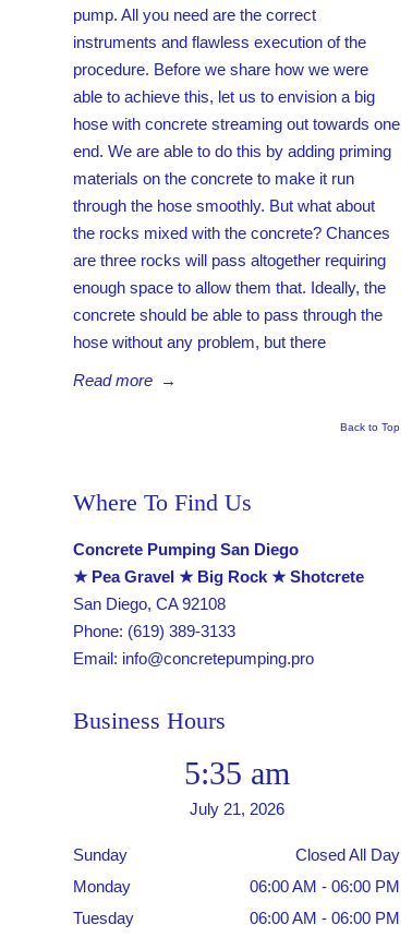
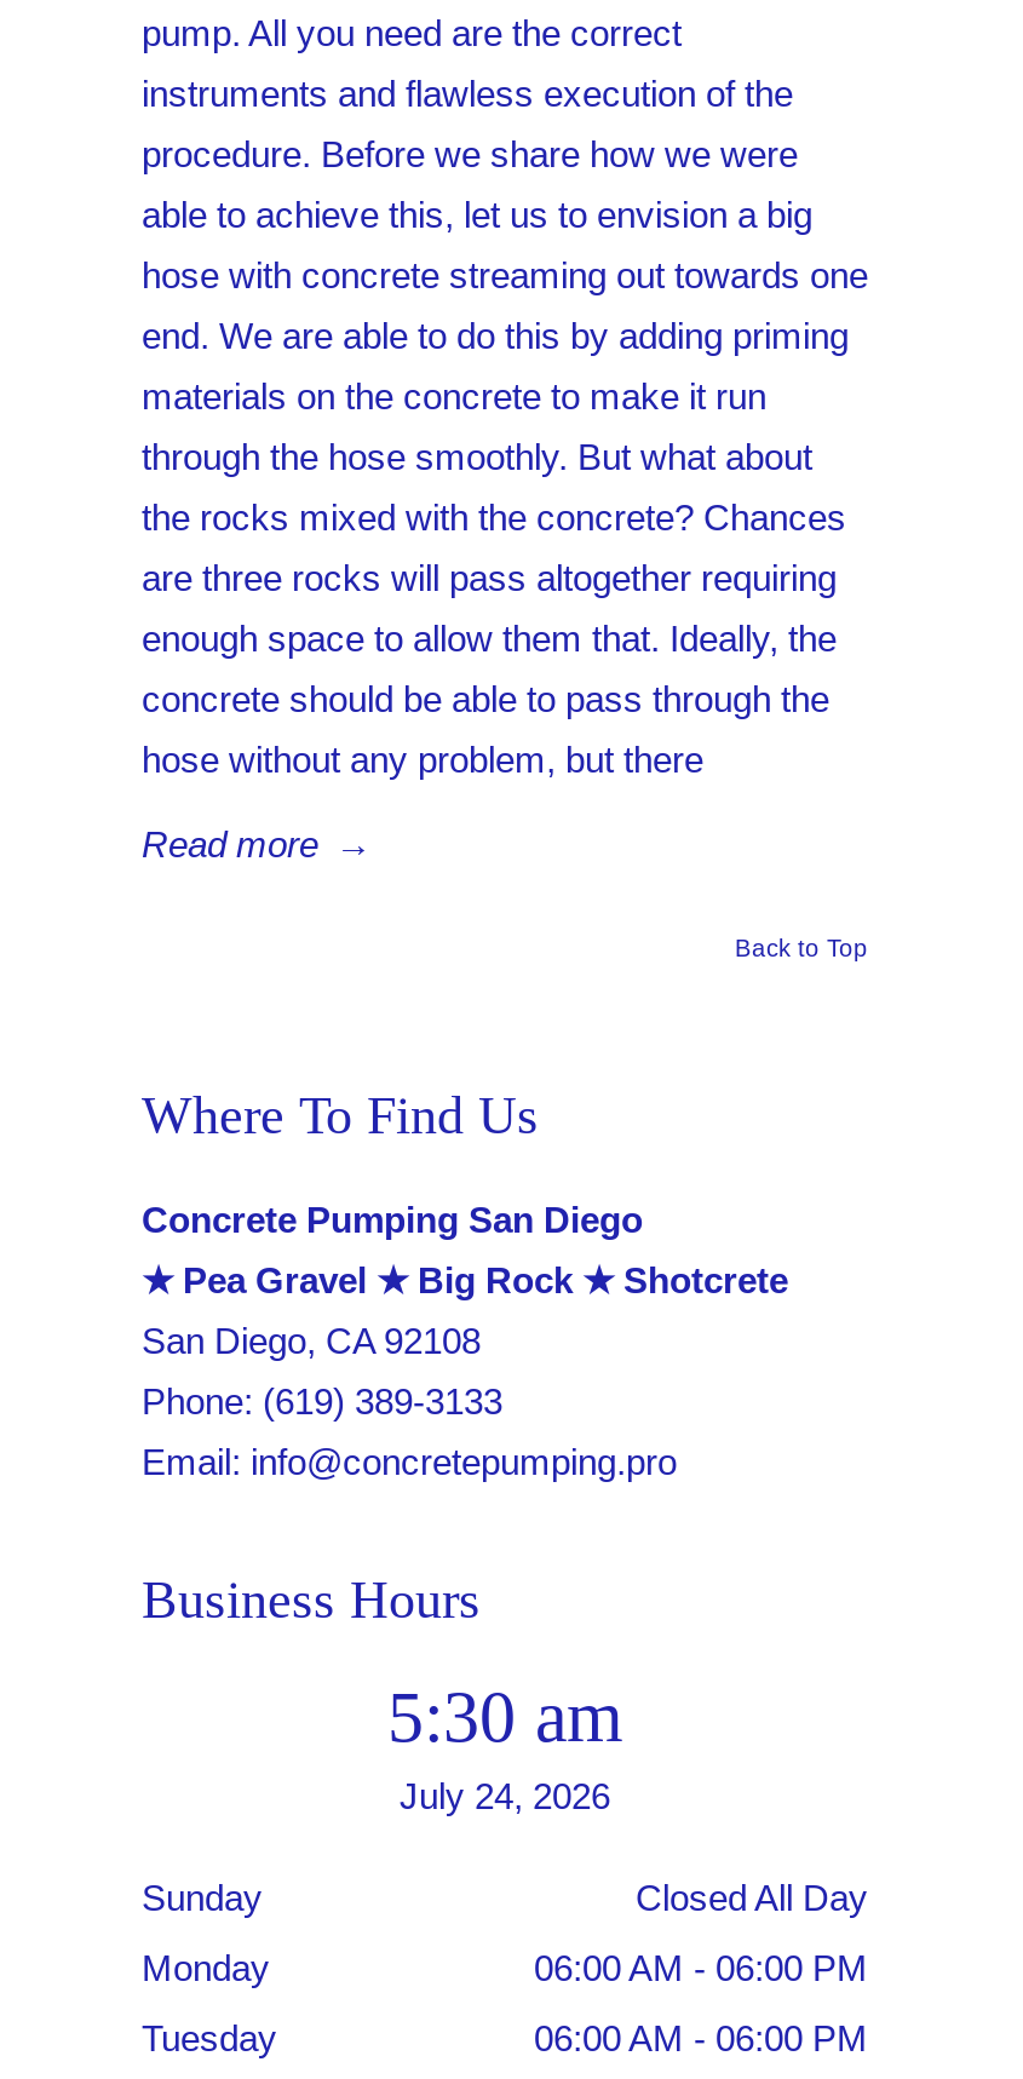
- 5:35 am
+ 5:30 am

- July 21, 2026
+ July 24, 2026
